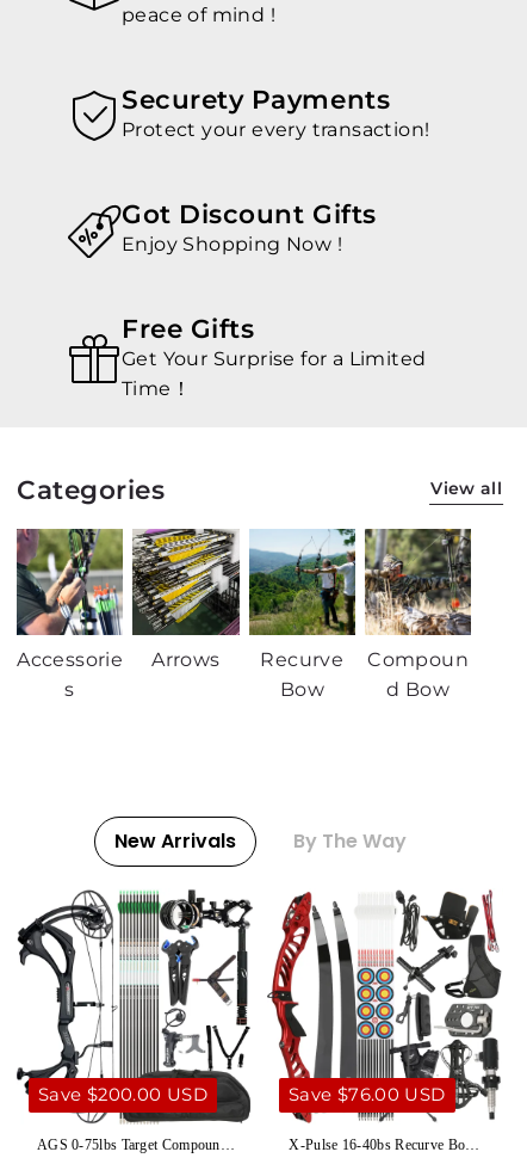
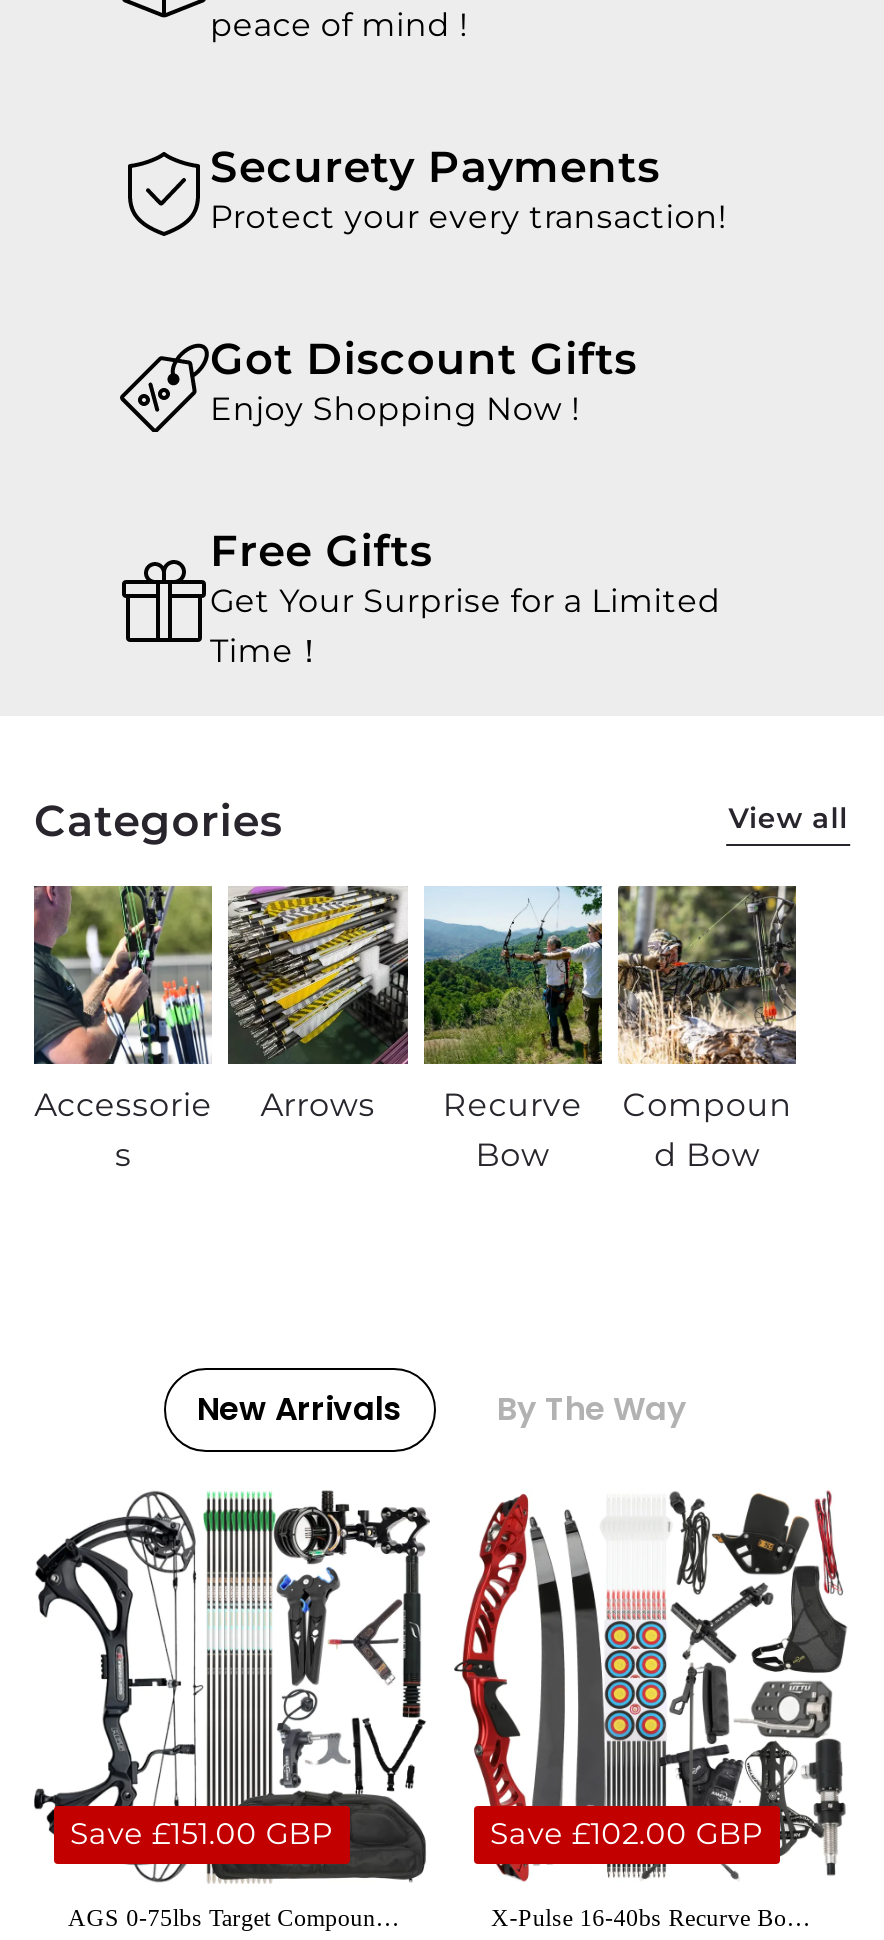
- Save $200.00 USD
+ Save £151.00 GBP

- Save $76.00 USD
+ Save £102.00 GBP
